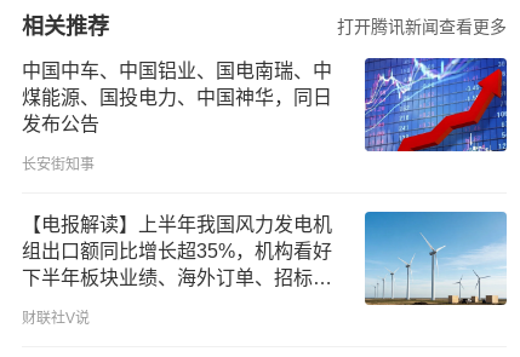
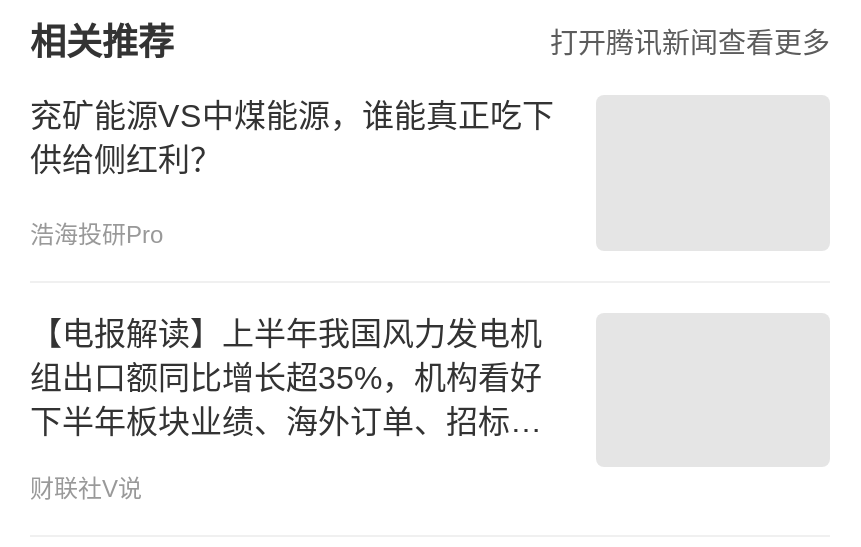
- 中国中车、中国铝业、国电南瑞、中
- 煤能源、国投电力、中国神华，同日
- 发布公告
+ 兖矿能源VS中煤能源，谁能真正吃下
+ 供给侧红利？

- [image]

- 长安街知事
+ 浩海投研Pro

- [image]
